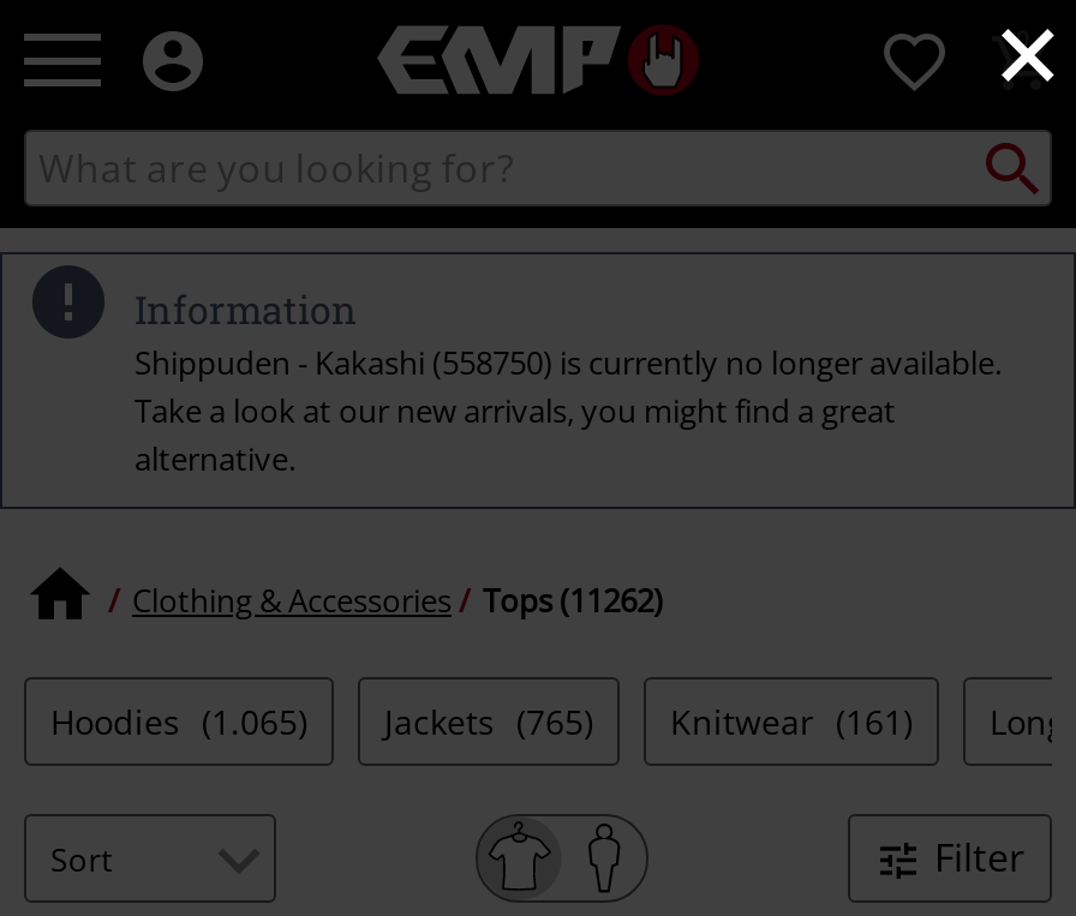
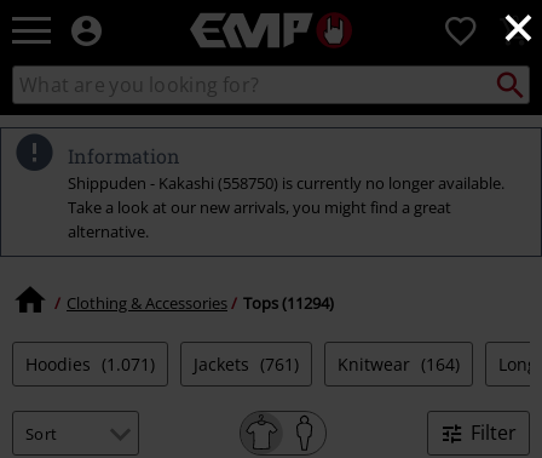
- Clothing & Accessories Tops (11262)
+ Clothing & Accessories Tops (11294)

- Hoodies (1.065)
+ Hoodies (1.071)

- Jackets (765)
+ Jackets (761)

- Knitwear (161)
+ Knitwear (164)
